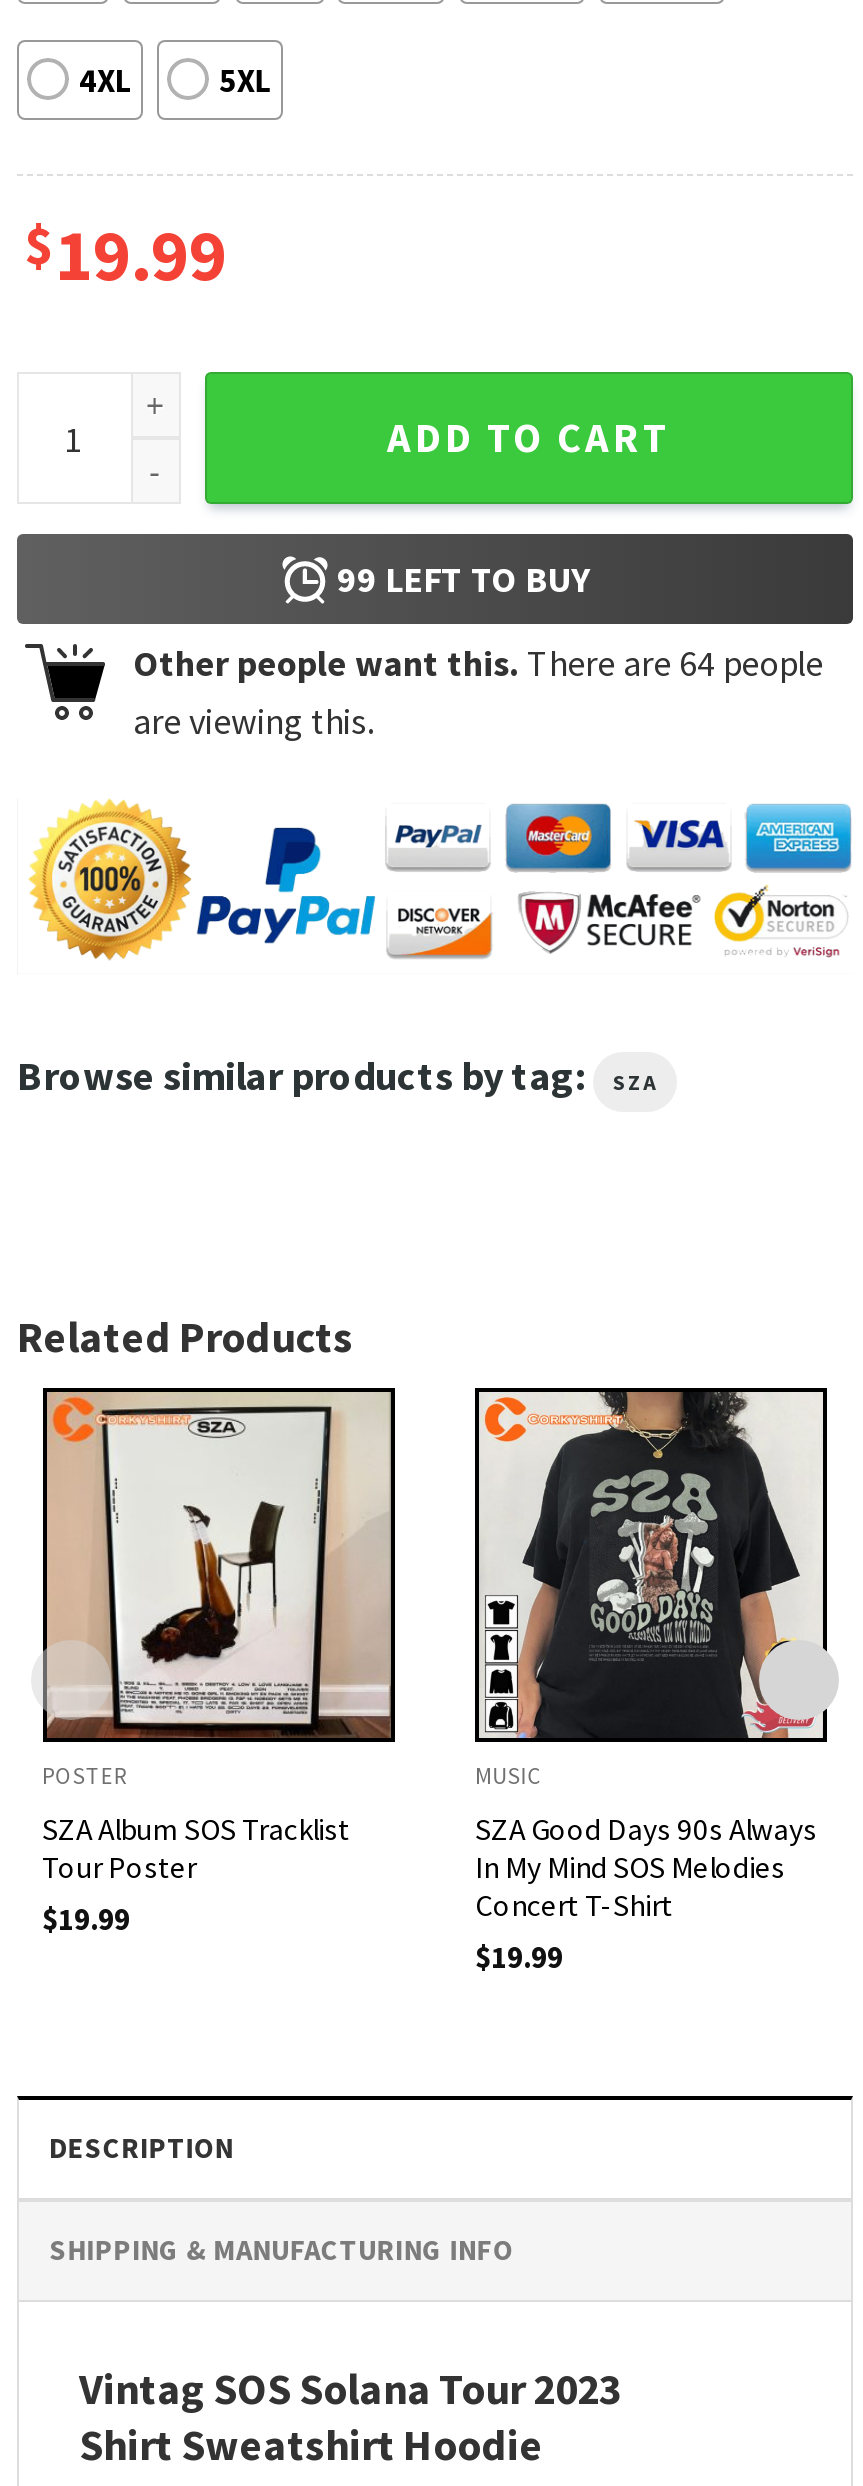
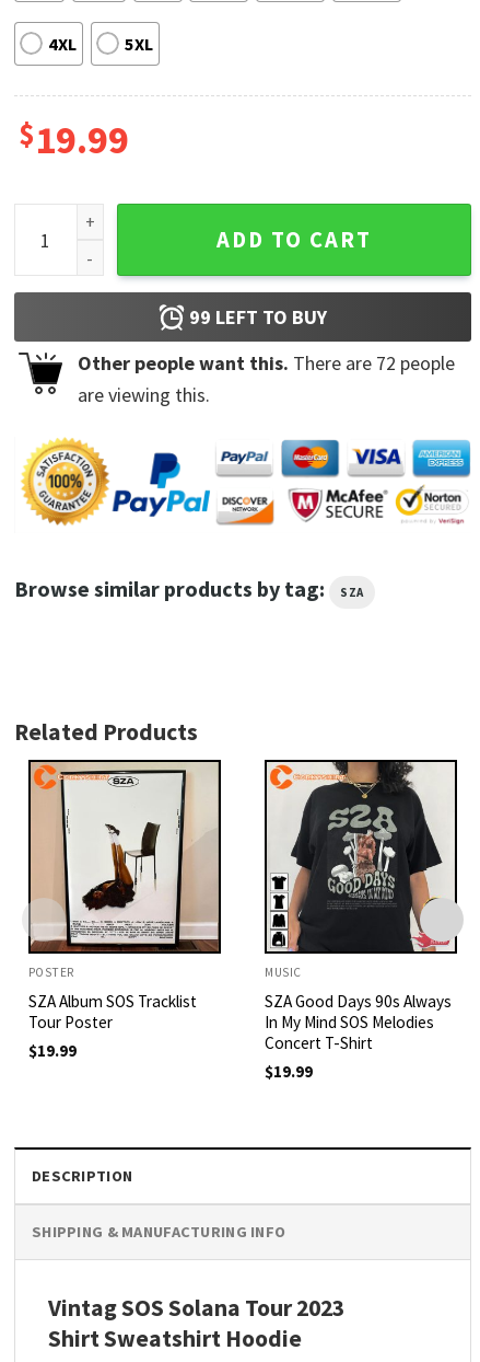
- Other people want this. There are 64 people
+ Other people want this. There are 72 people
